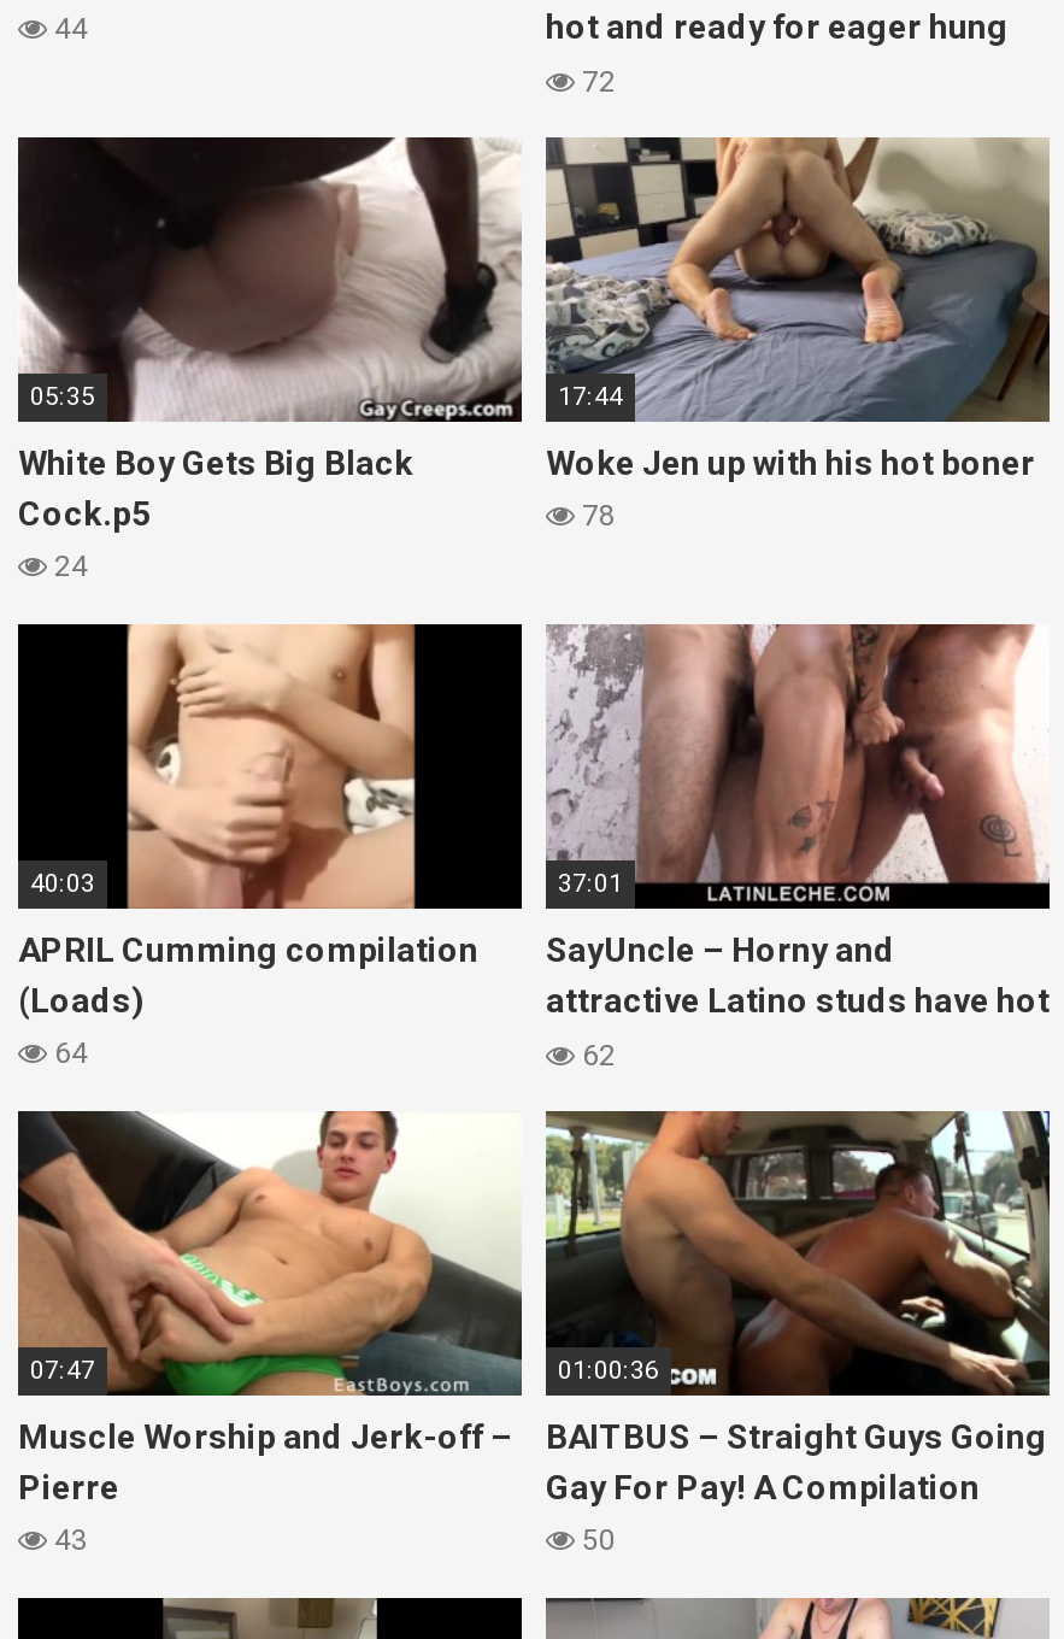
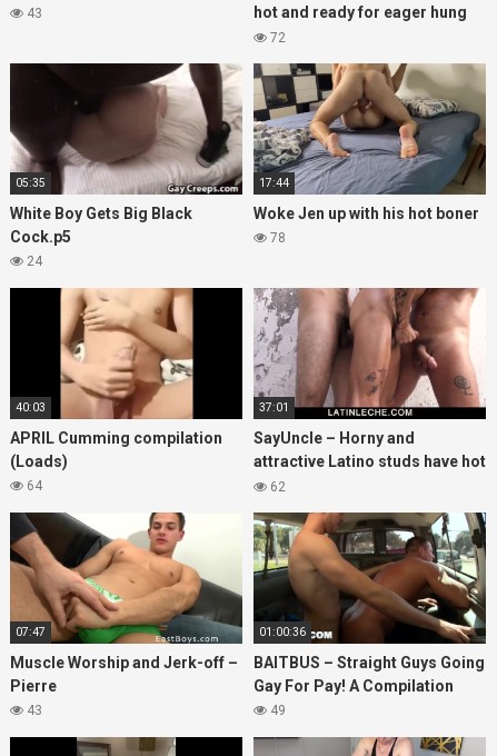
- 44
+ 43

- 50
+ 49
